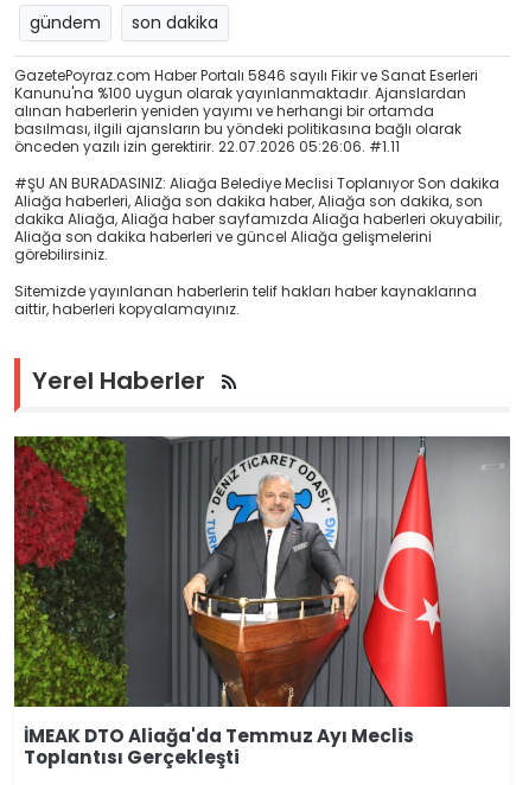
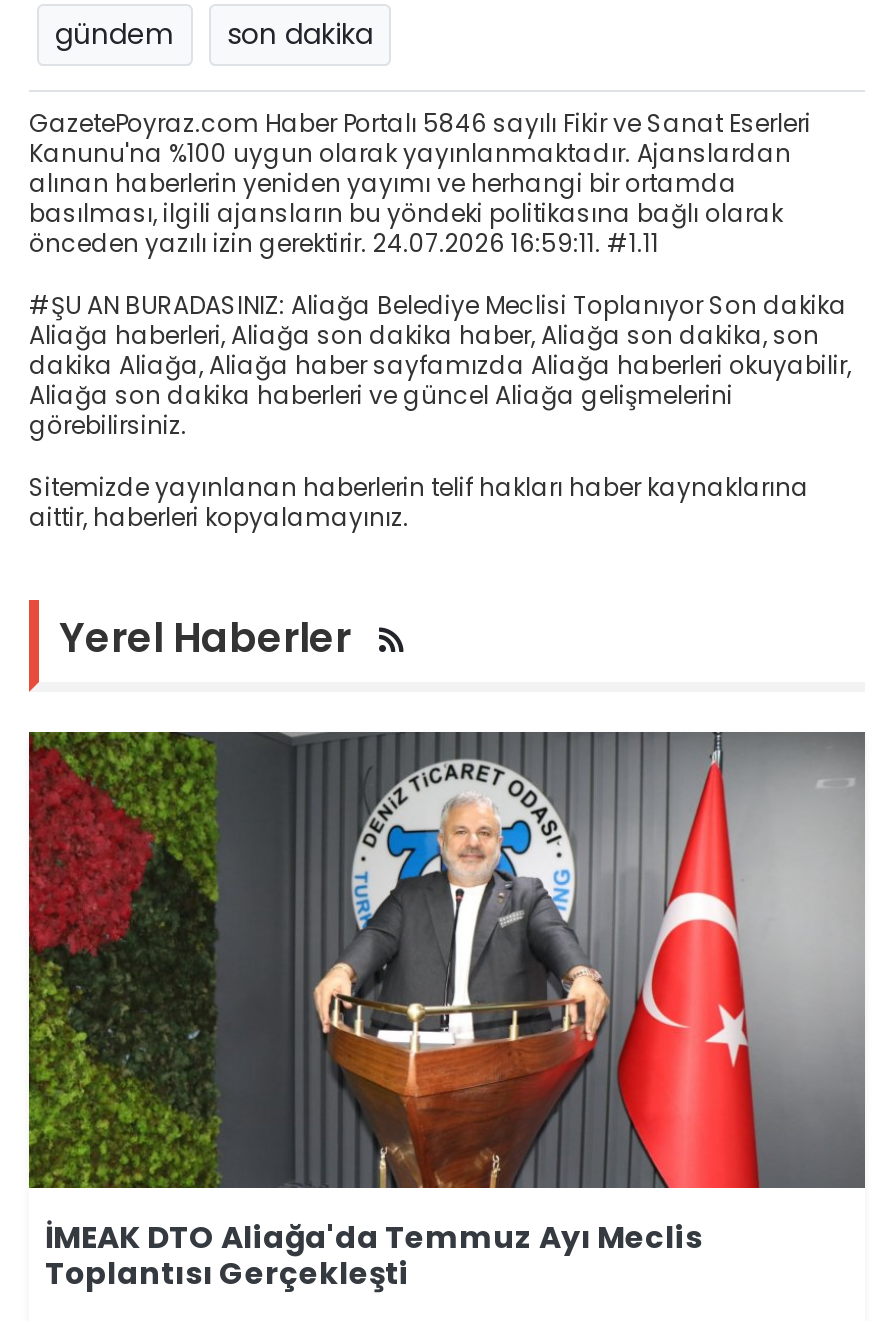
- önceden yazılı izin gerektirir. 22.07.2026 05:26:06. #1.11
+ önceden yazılı izin gerektirir. 24.07.2026 16:59:11. #1.11
